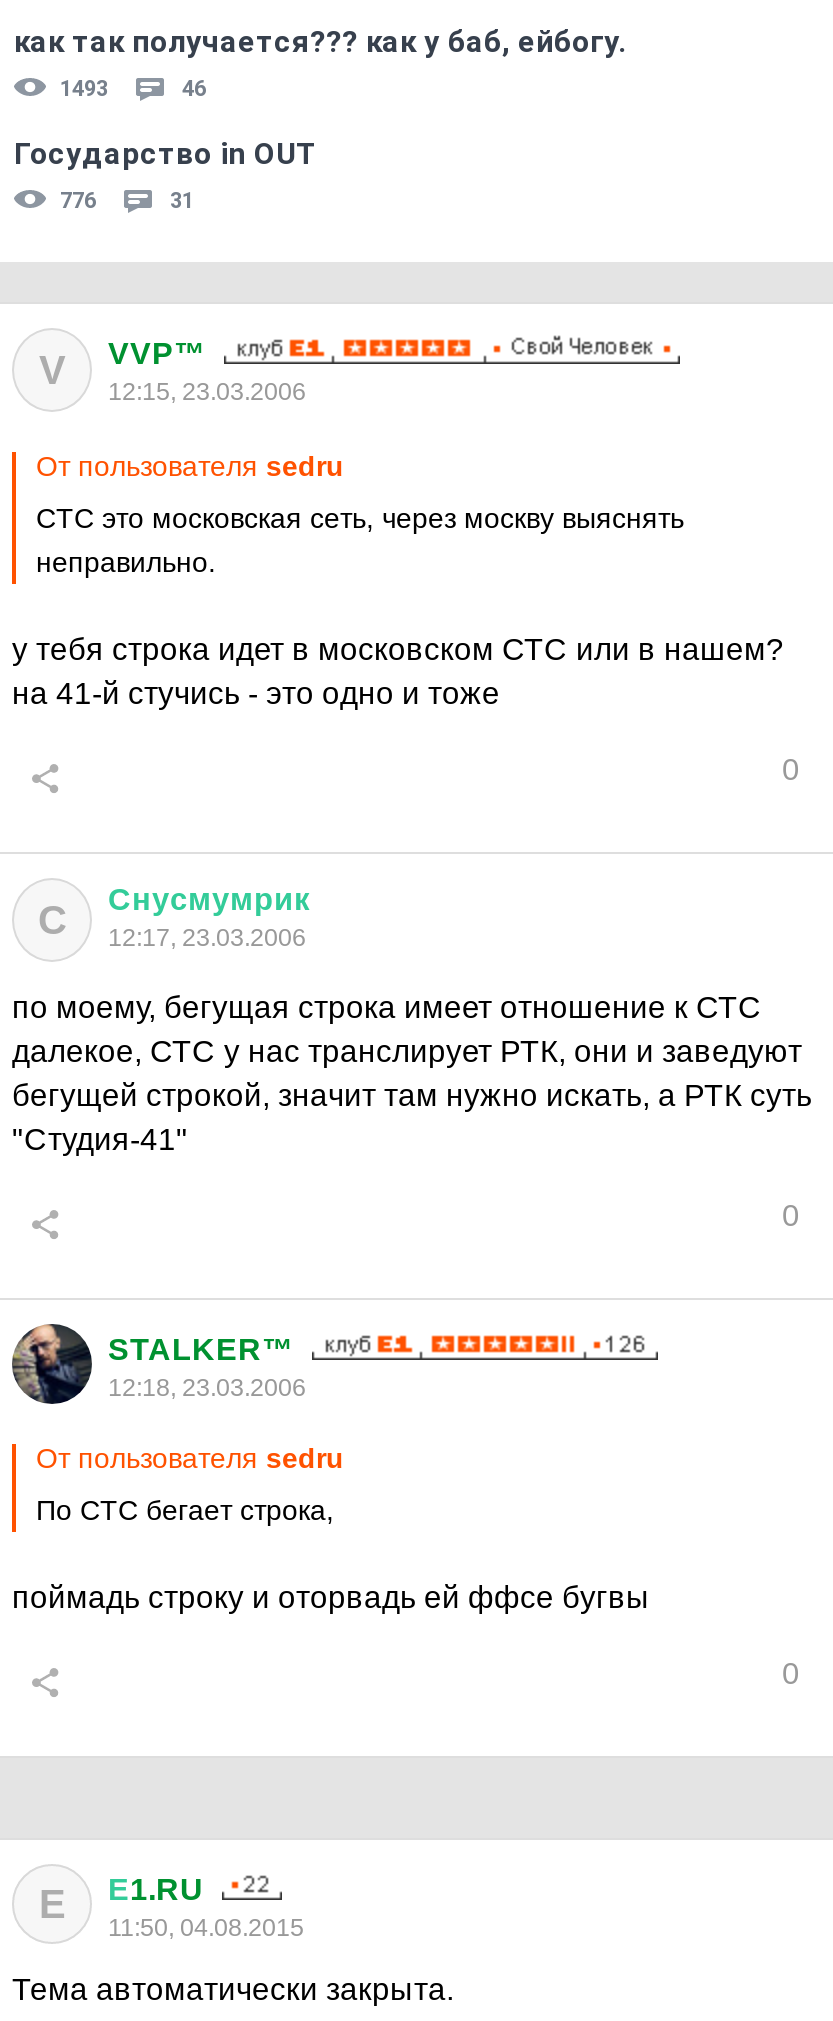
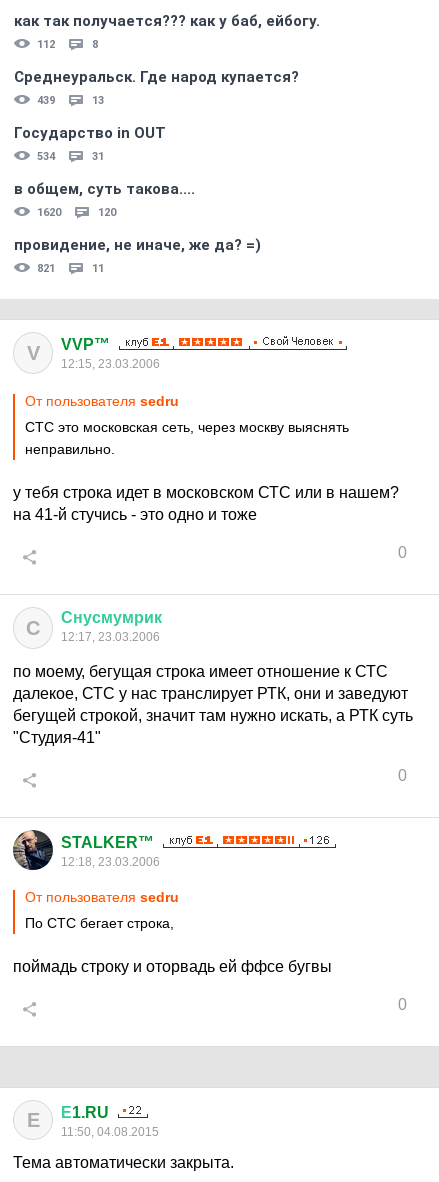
- 1493
- 46
+ 112
+ 8
+ Среднеуральск. Где народ купается?
+ 439
+ 13

- 776
+ 534

+ в общем, суть такова....
+ 1620
+ 120
+ провидение, не иначе, же да? =)
+ 821
+ 11
